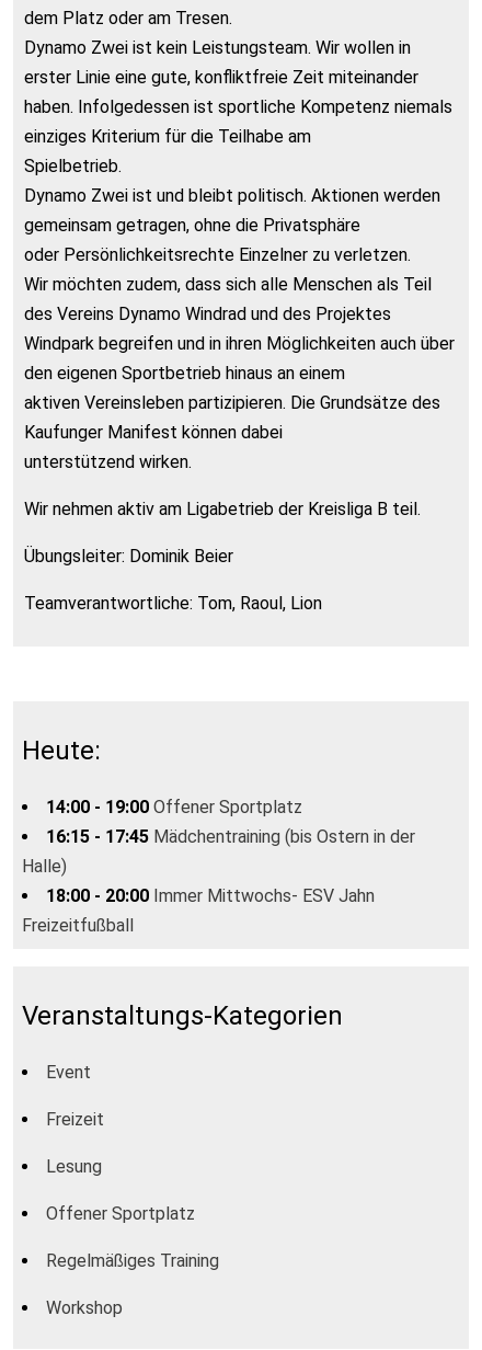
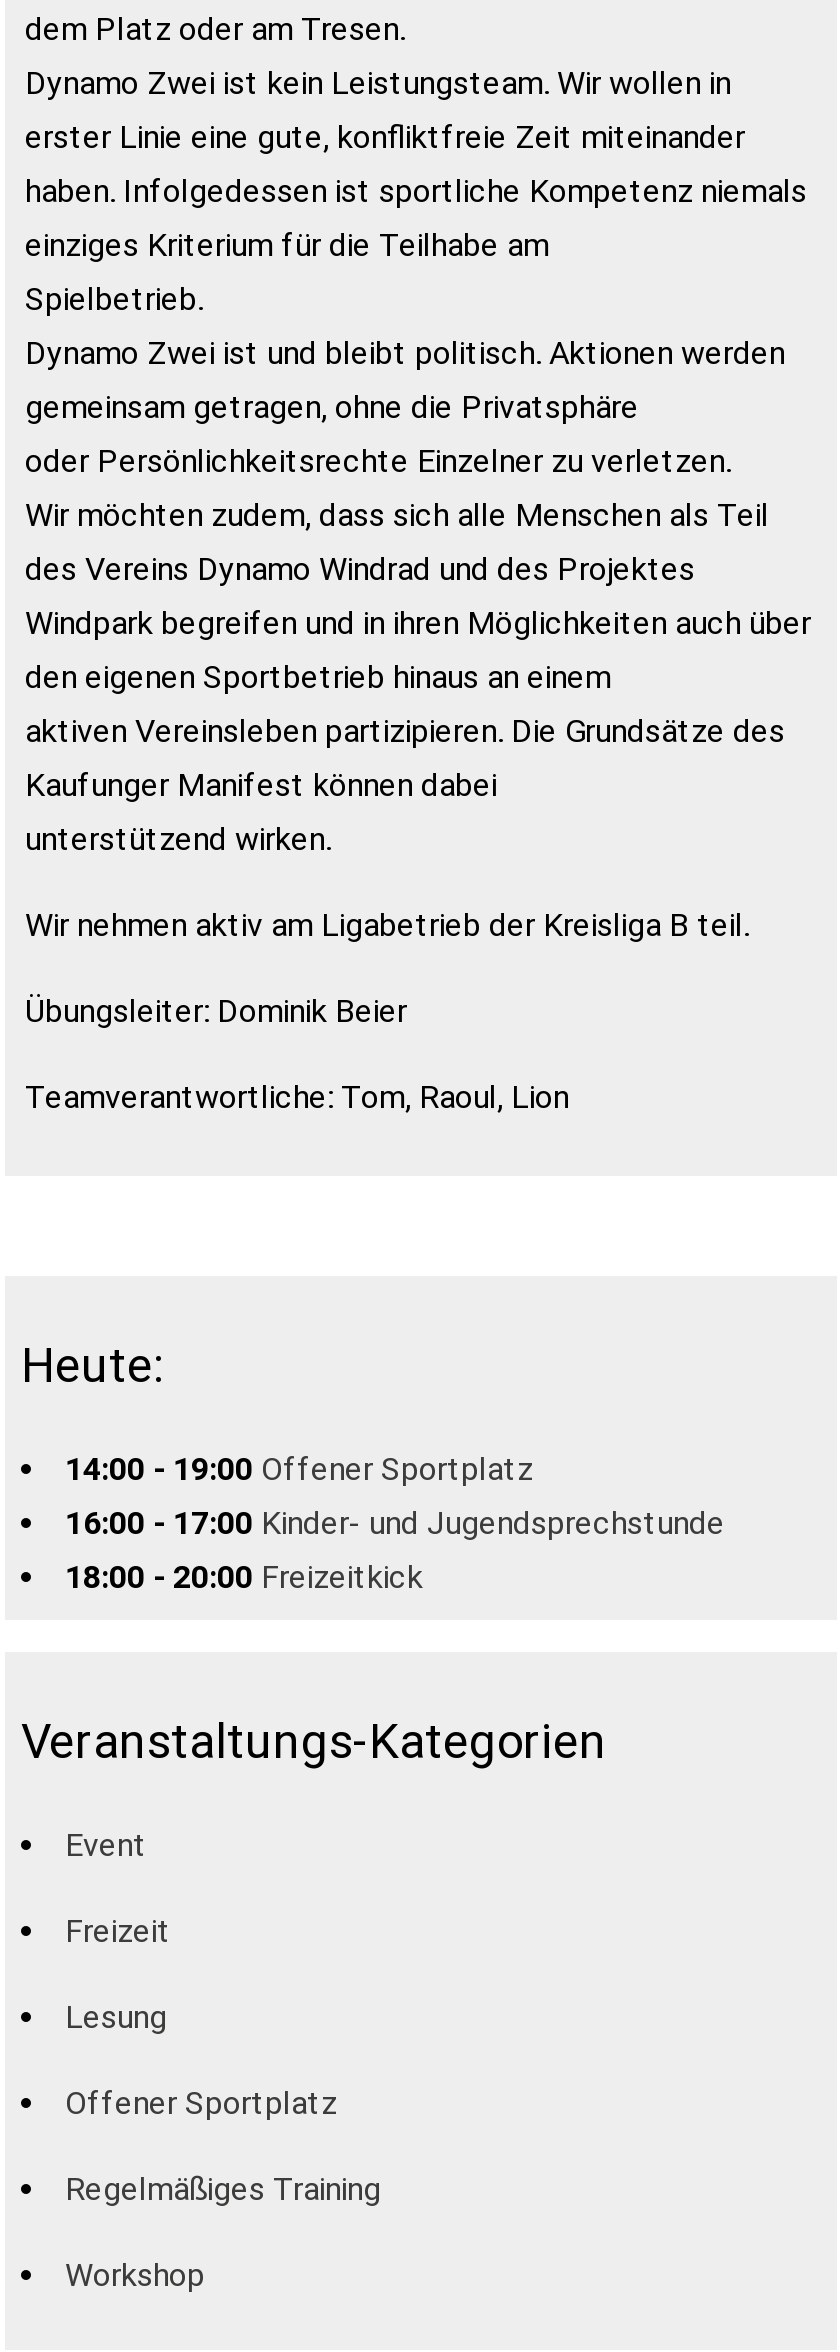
- 16:15 - 17:45 Mädchentraining (bis Ostern in der
- Halle)
- 18:00 - 20:00 Immer Mittwochs- ESV Jahn
- Freizeitfußball
+ 16:00 - 17:00 Kinder- und Jugendsprechstunde
+ 18:00 - 20:00 Freizeitkick
